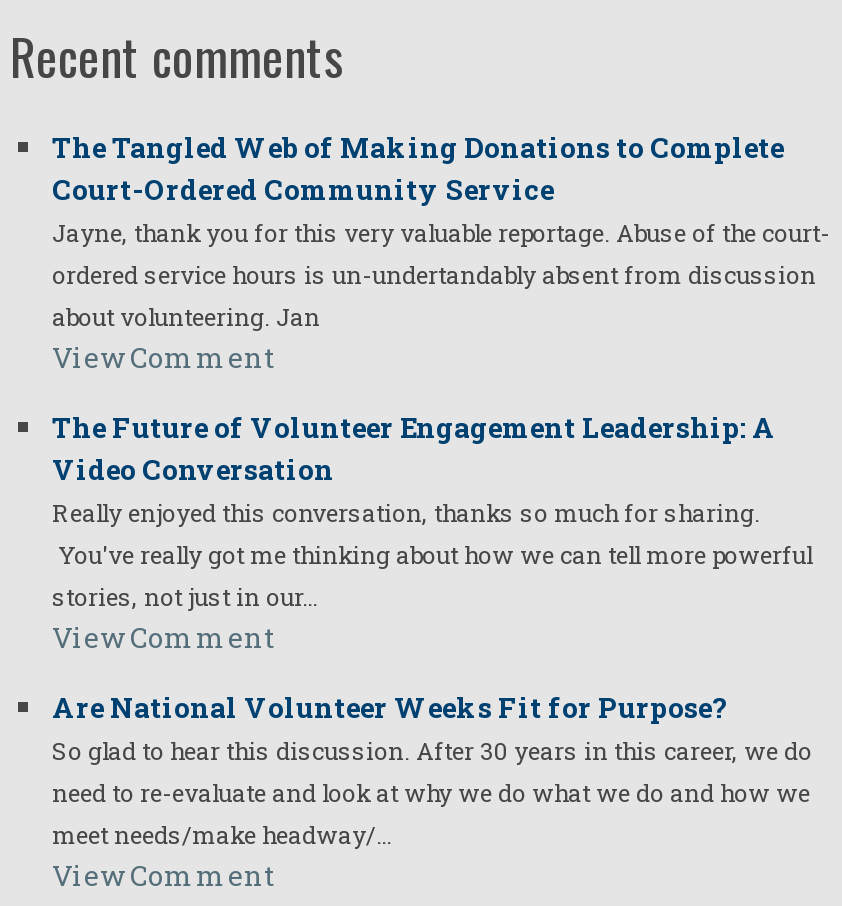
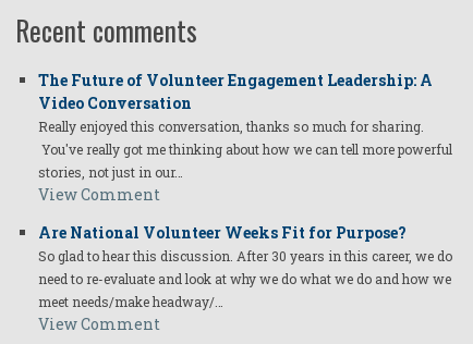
- The Tangled Web of Making Donations to Complete
- Court-Ordered Community Service
- Jayne, thank you for this very valuable reportage. Abuse of the court-
- ordered service hours is un-undertandably absent from discussion
- about volunteering. Jan
- View Comment
